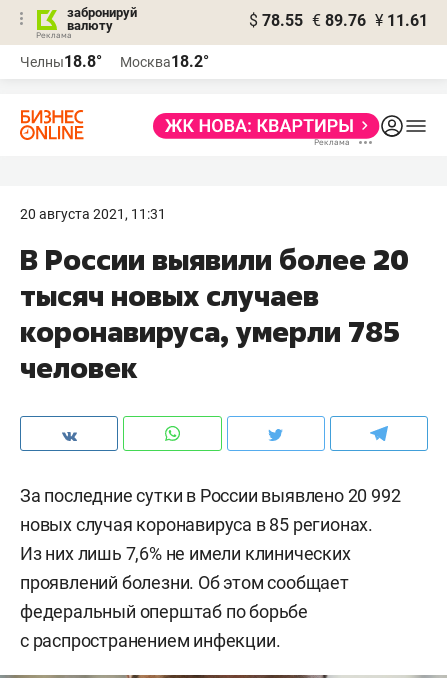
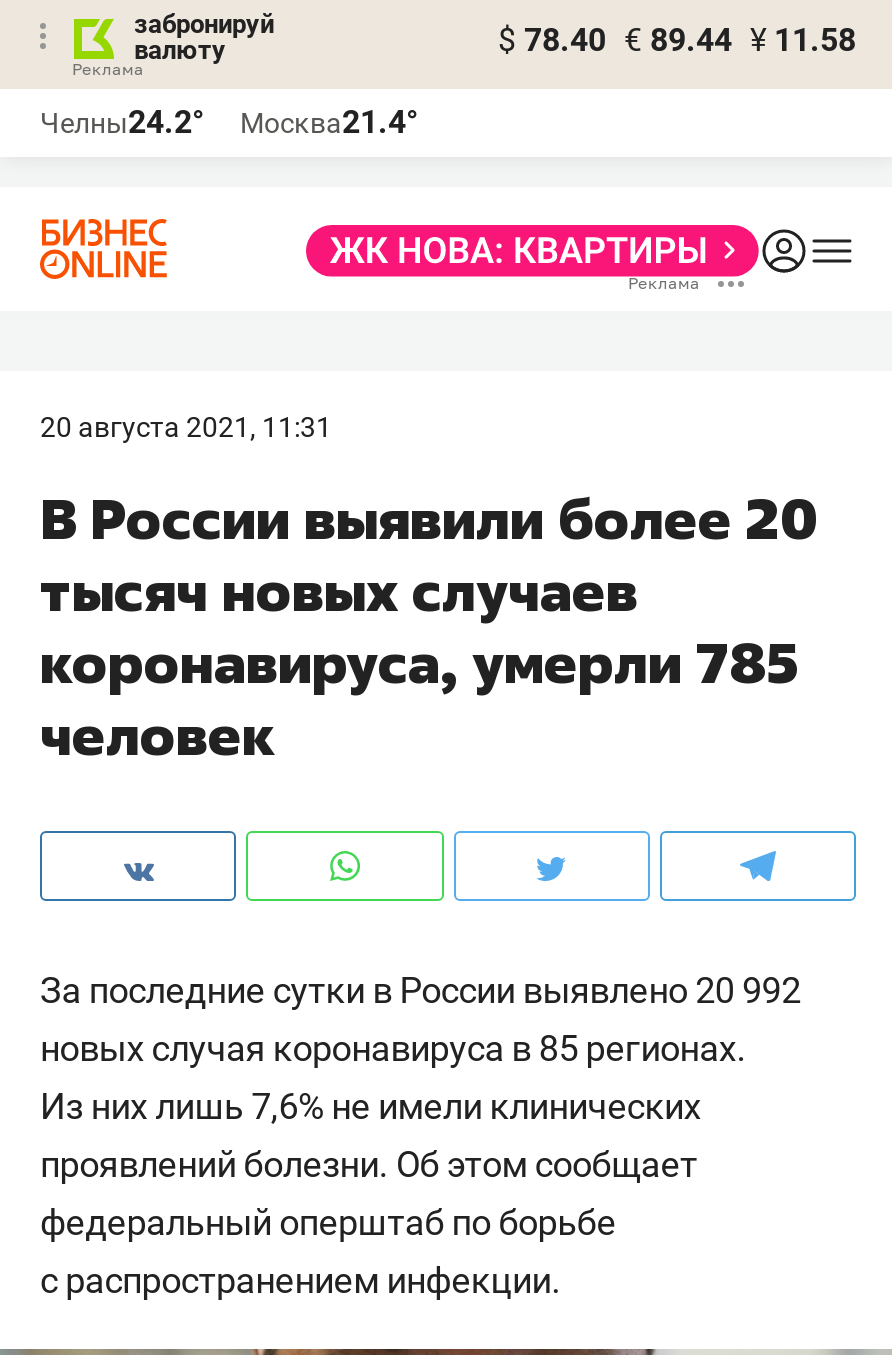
- $ 78.55 € 89.76 ¥ 11.61
+ $ 78.40 € 89.44 ¥ 11.58

- Челны18.8°
+ Челны24.2°

- Москва18.2°
+ Москва21.4°
